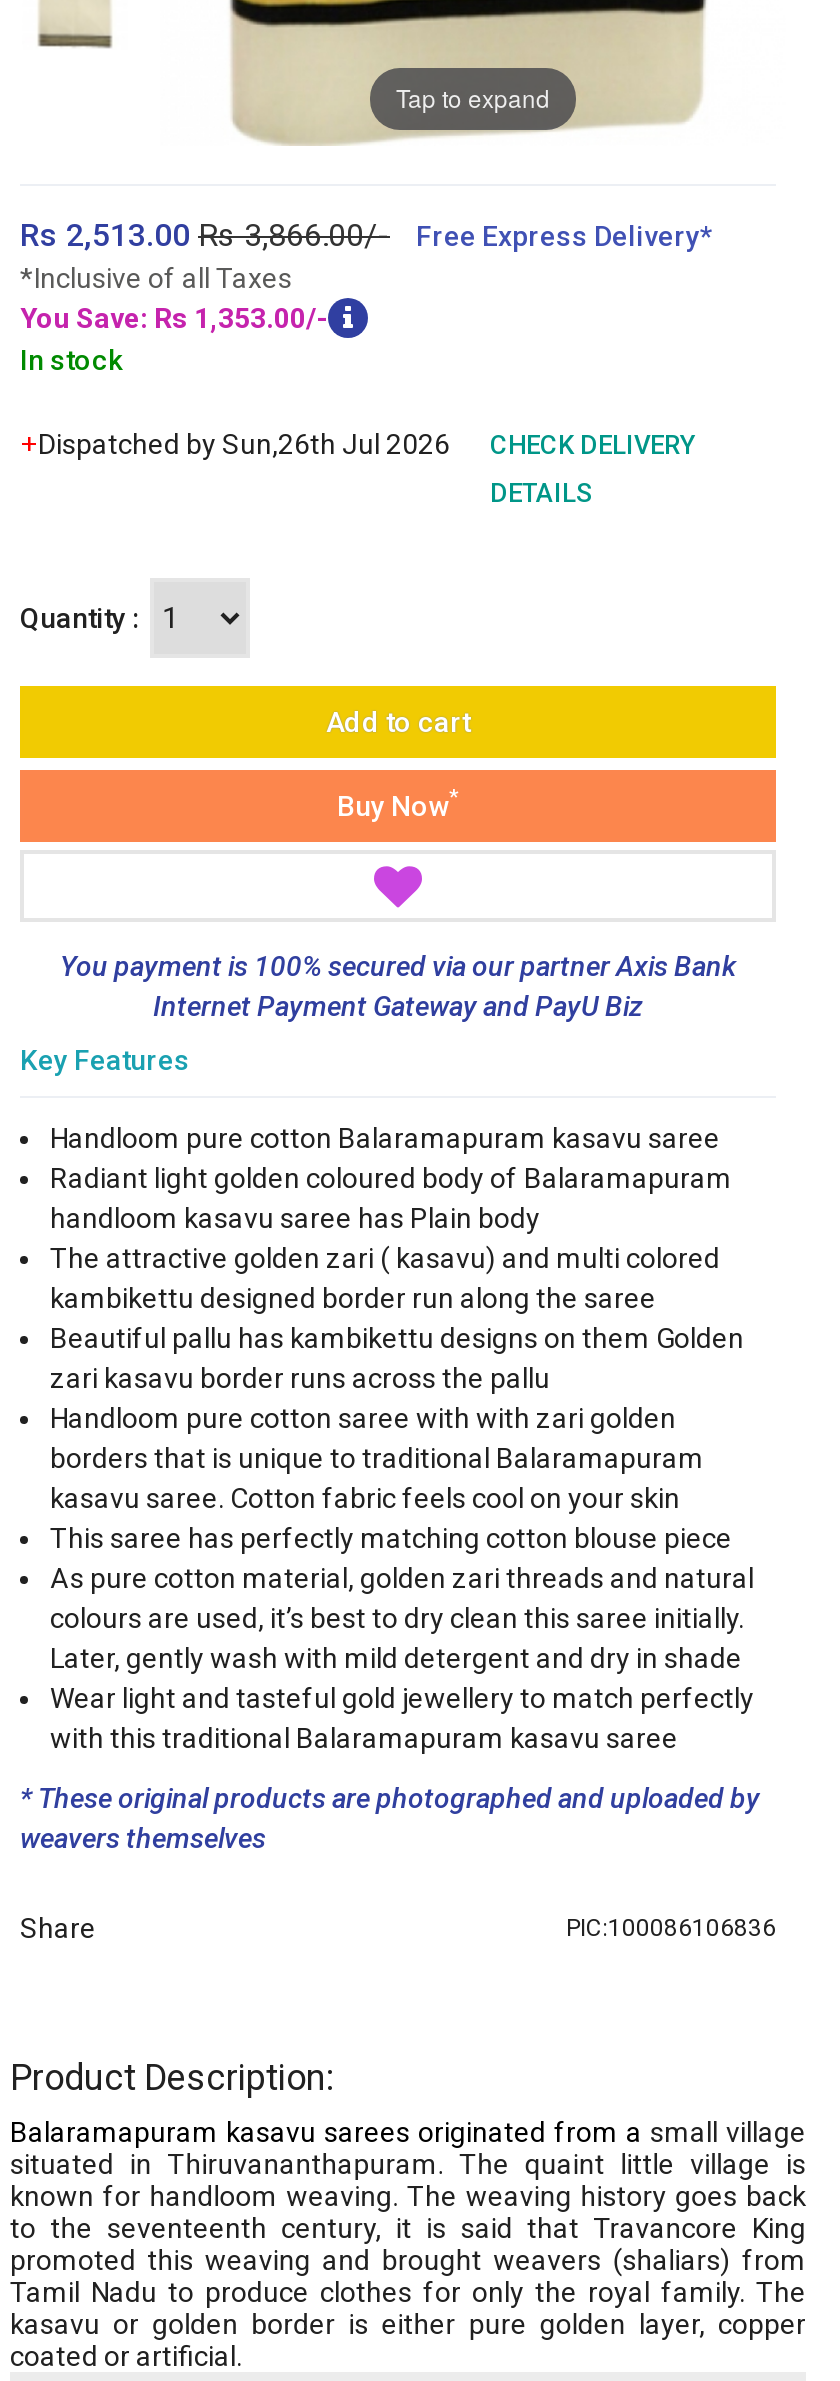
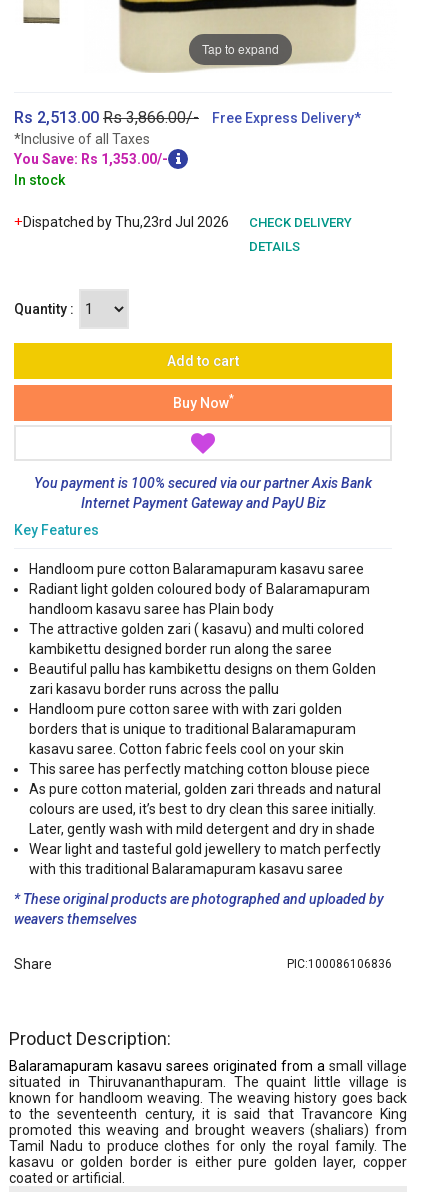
- +Dispatched by Sun,26th Jul 2026
+ +Dispatched by Thu,23rd Jul 2026
